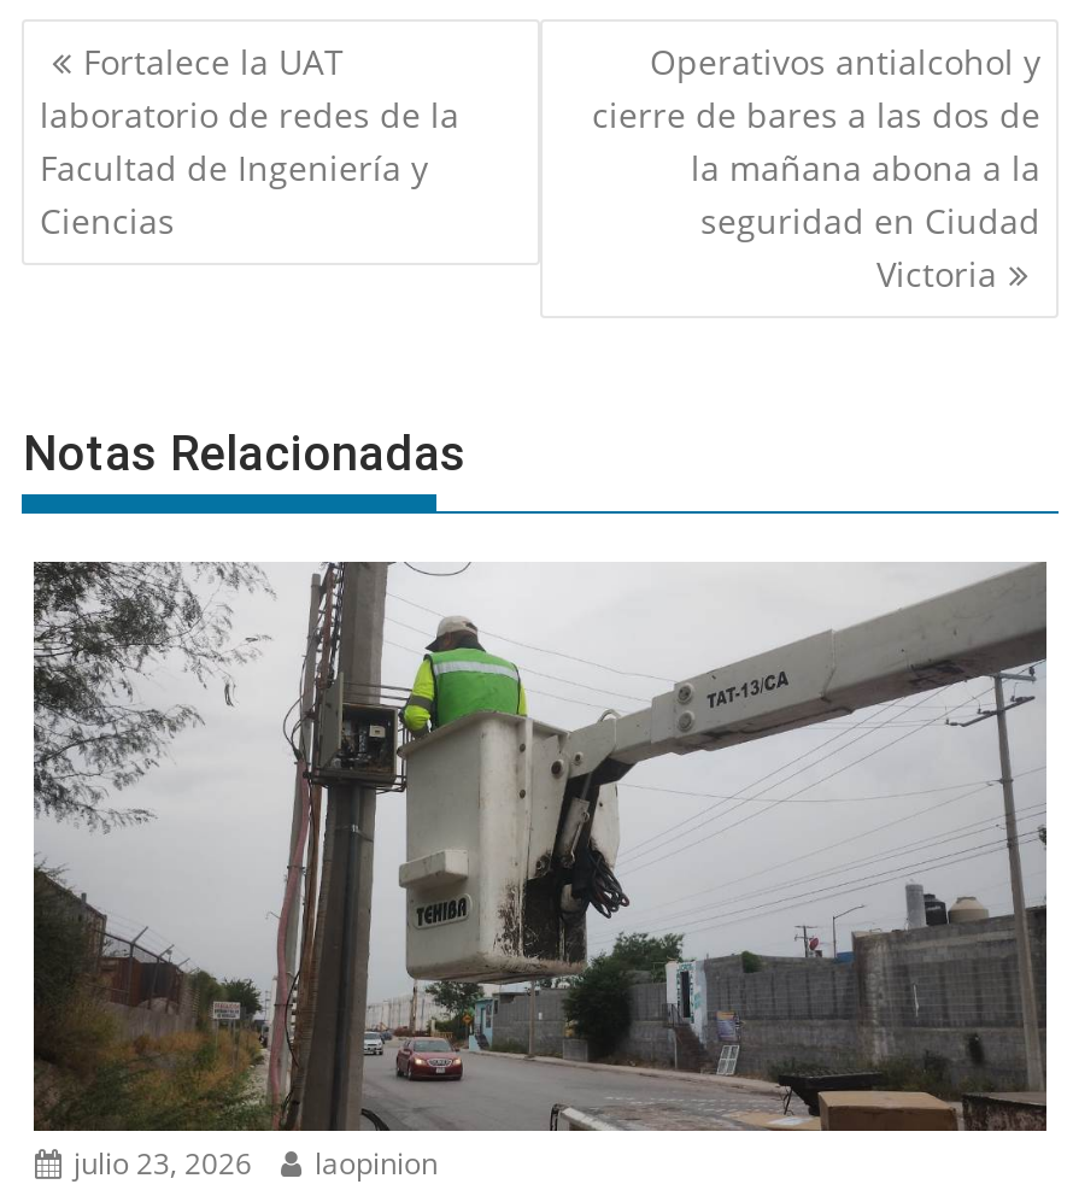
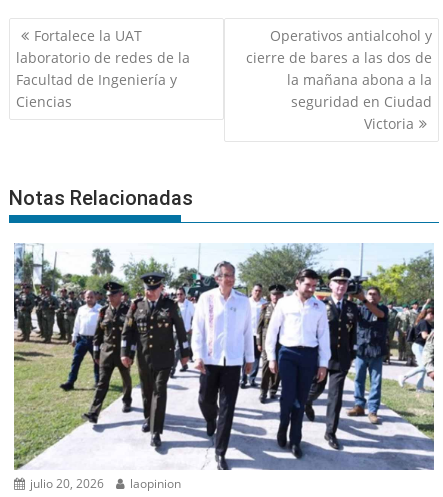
- [image]
- julio 23, 2026 laopinion
+ [image]
+ julio 20, 2026 laopinion
